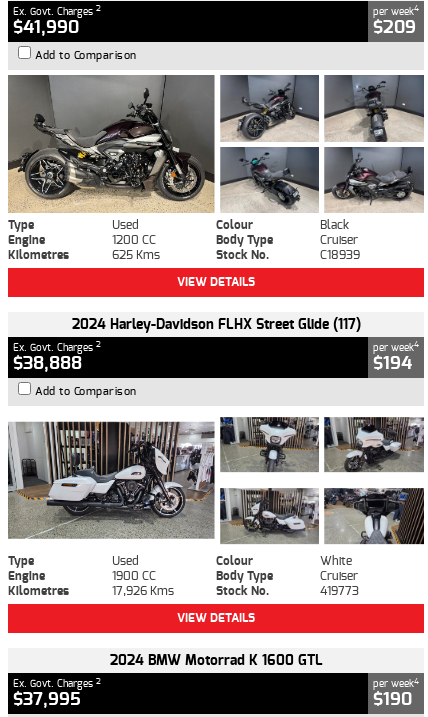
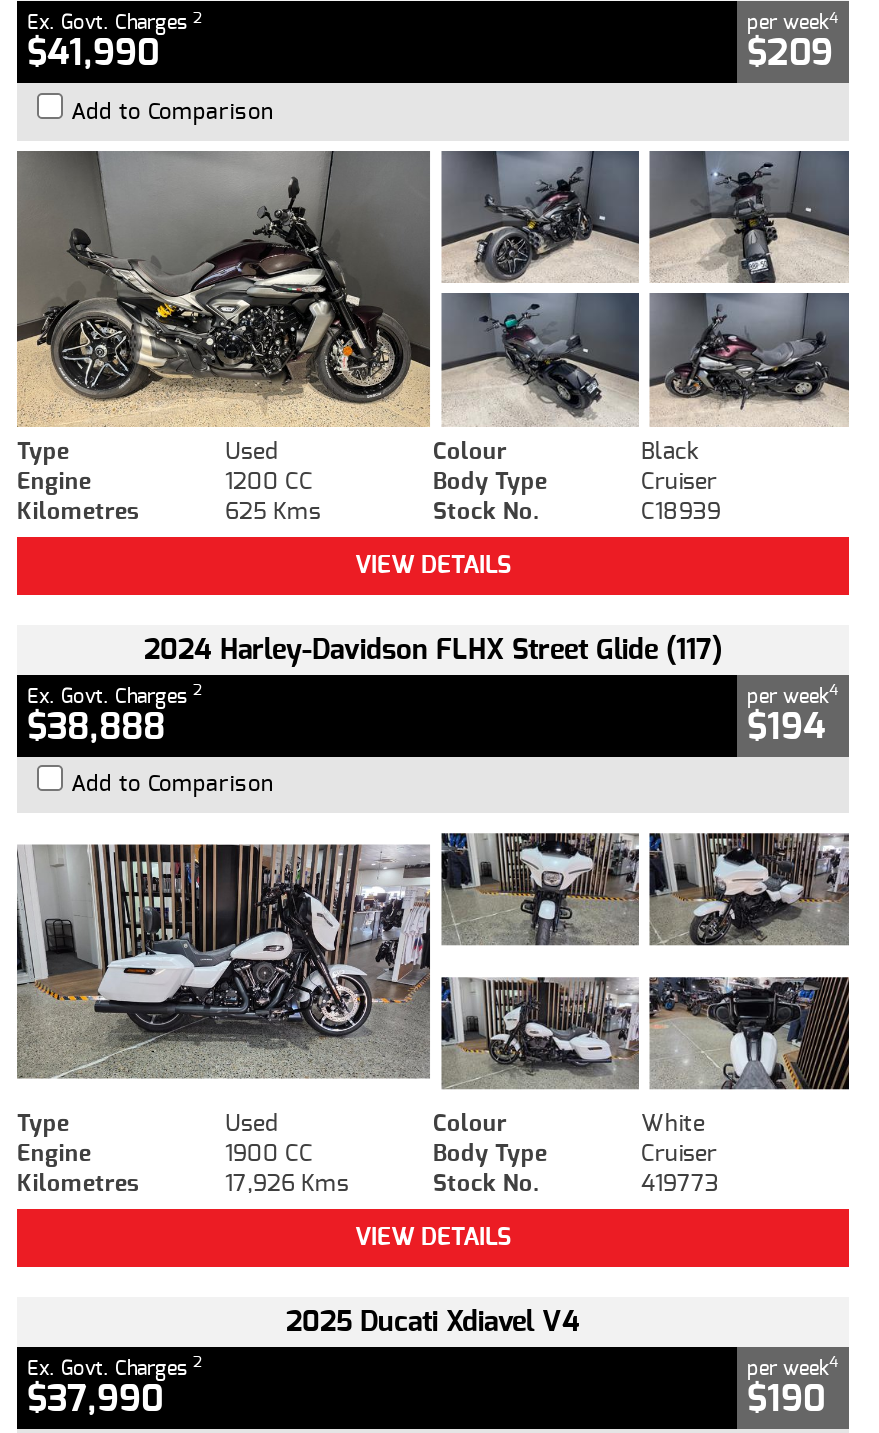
- 2024 BMW Motorrad K 1600 GTL
+ 2025 Ducati Xdiavel V4

- $37,995
+ $37,990
